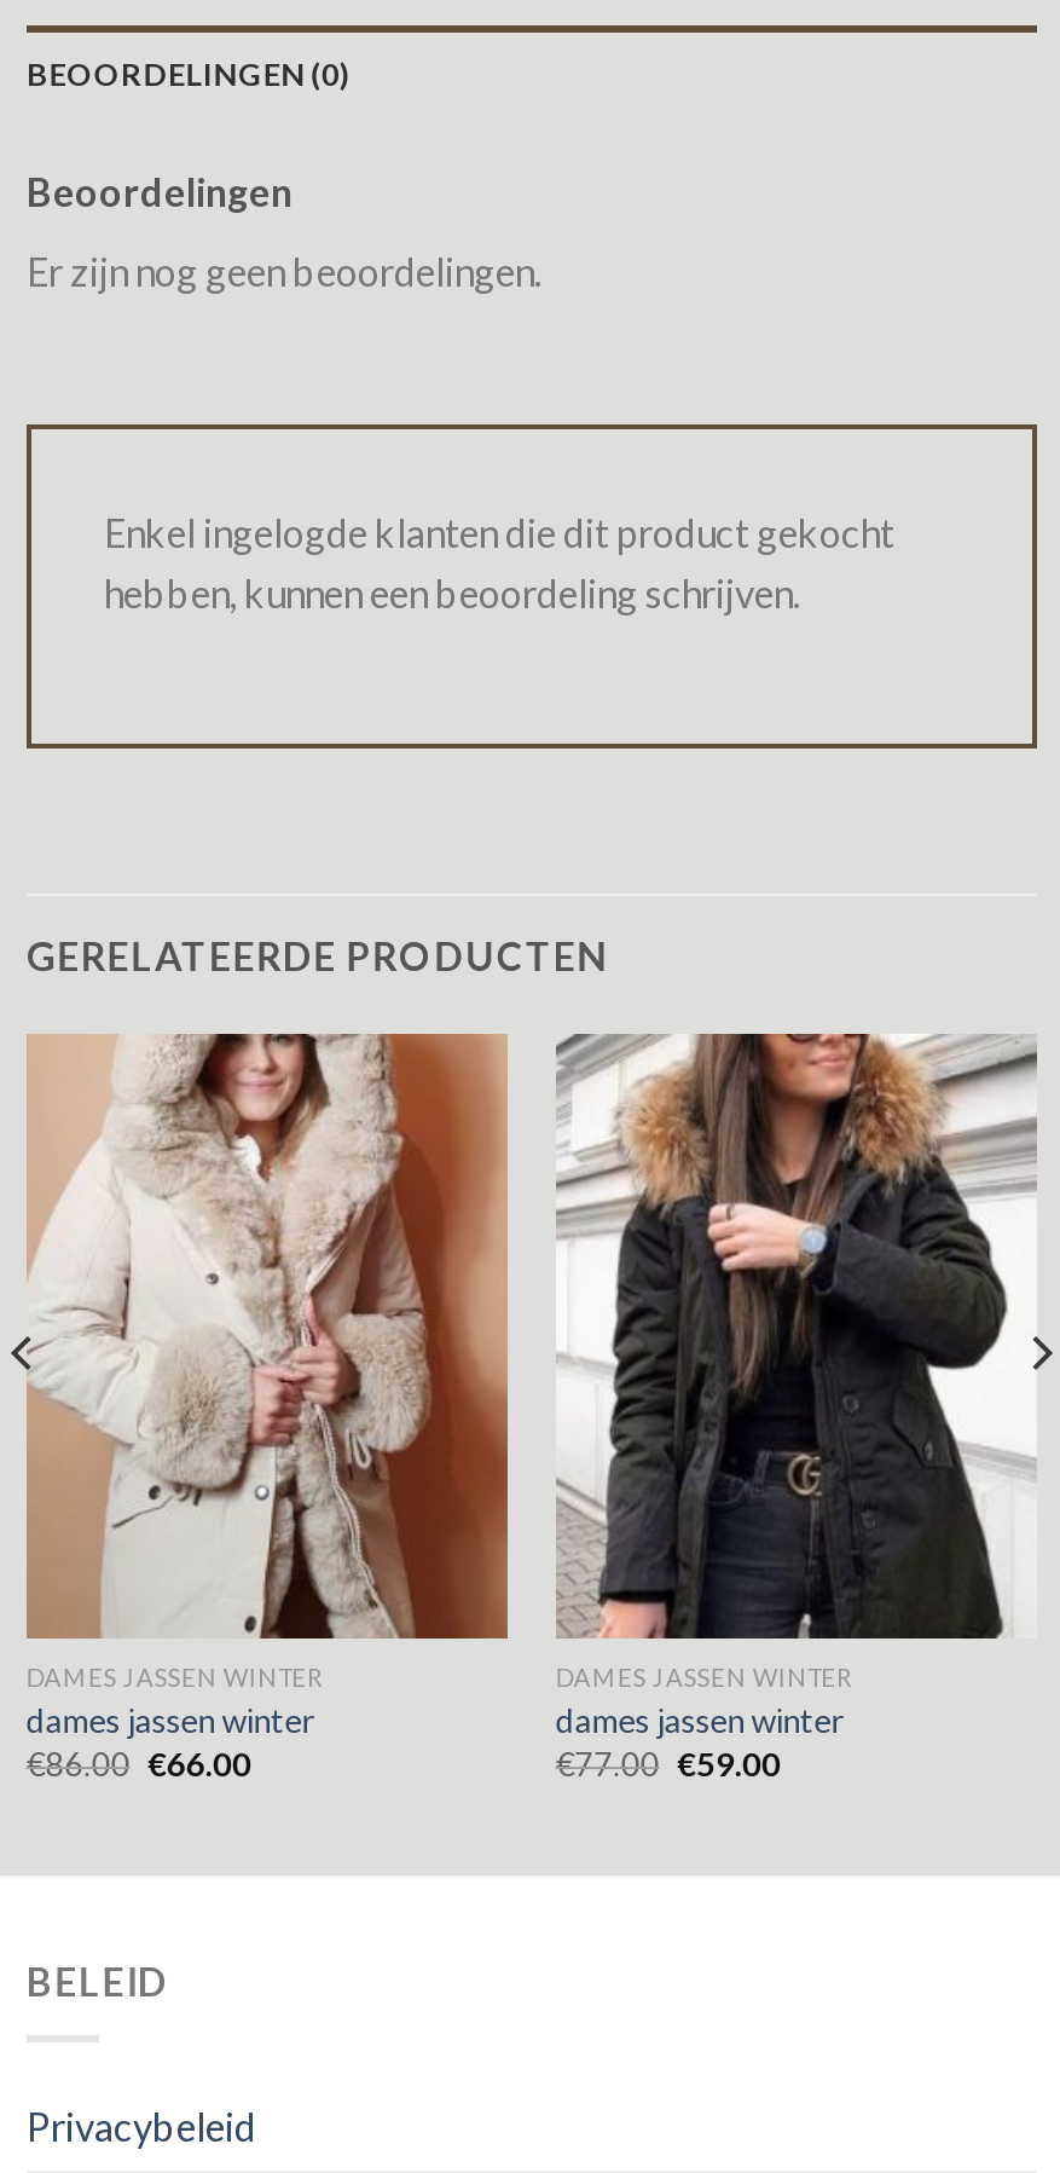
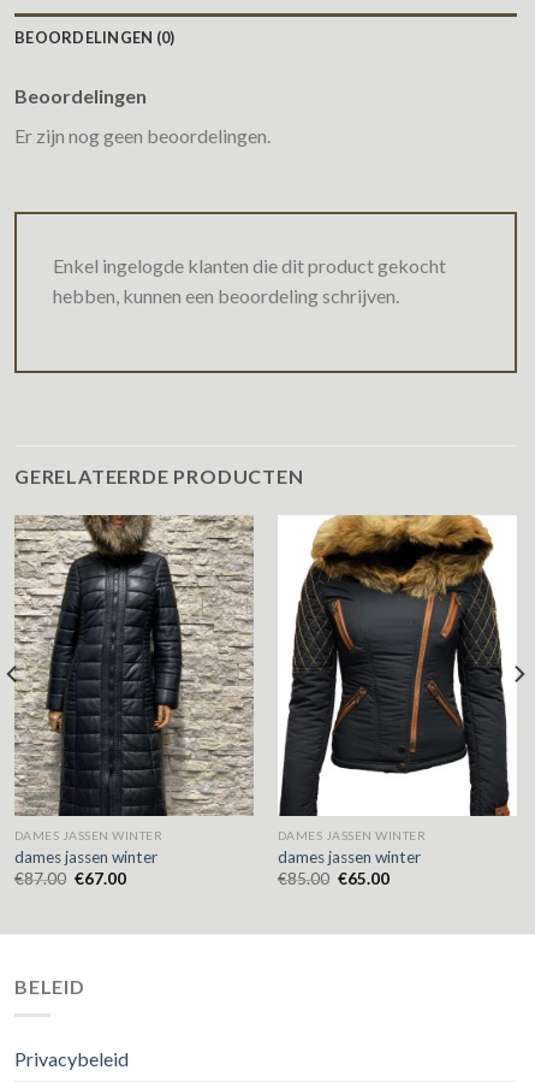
- [image]
+ [image]

- [image]
+ [image]

- €86.00 €66.00
+ €87.00 €67.00

- €77.00 €59.00
+ €85.00 €65.00
